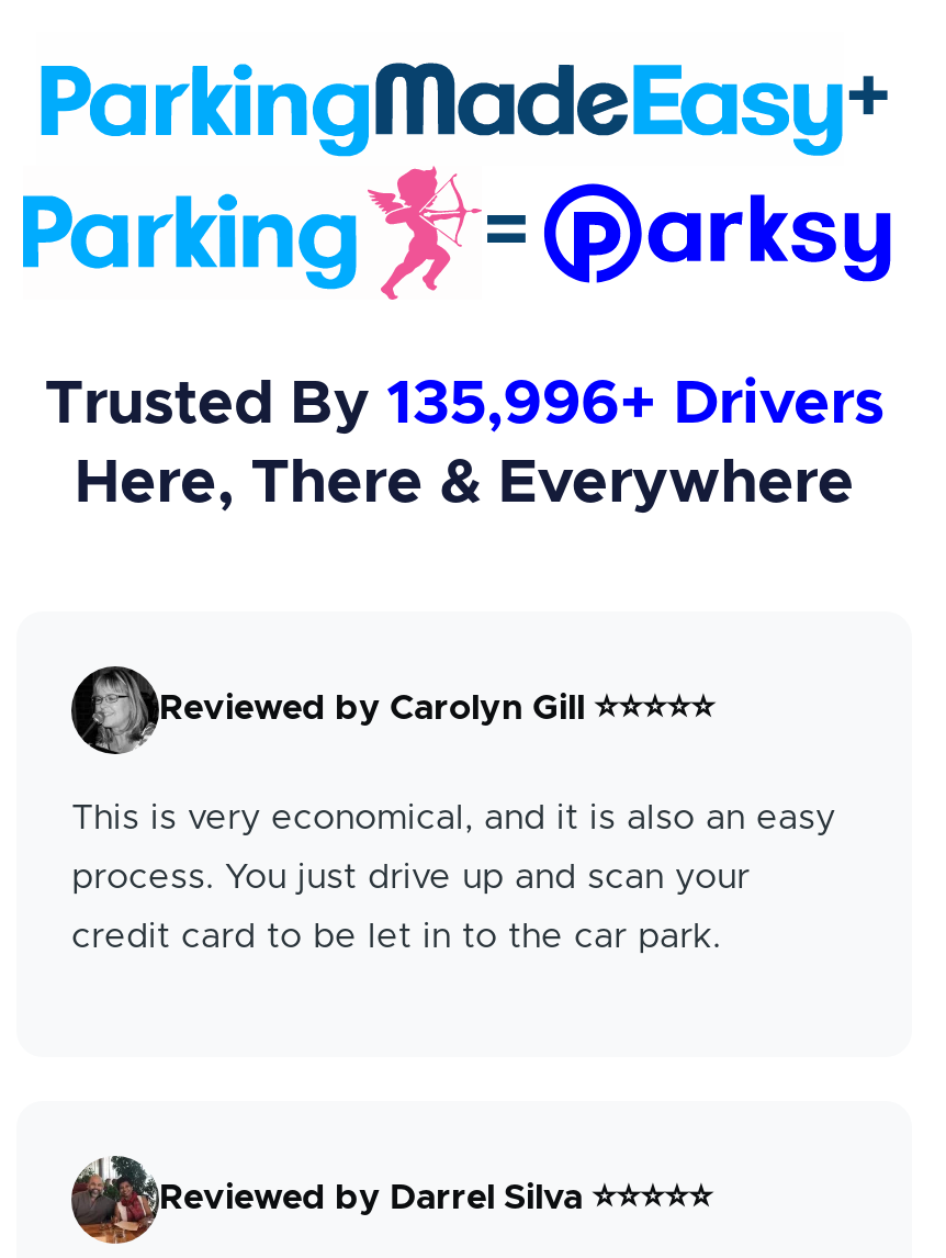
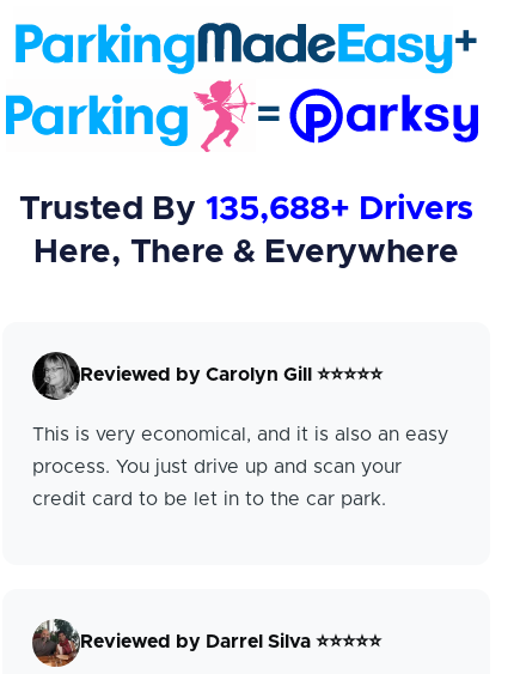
- Trusted By 135,996+ Drivers
+ Trusted By 135,688+ Drivers
